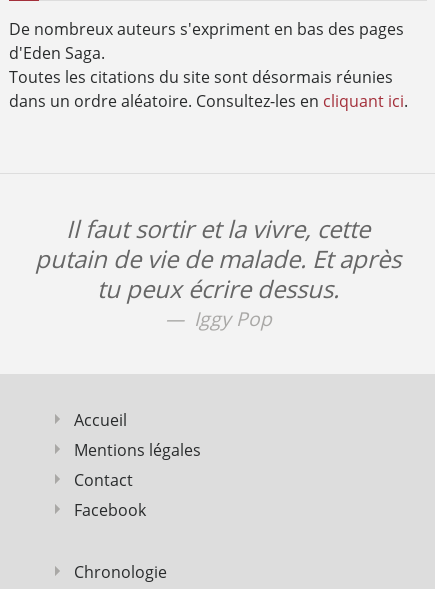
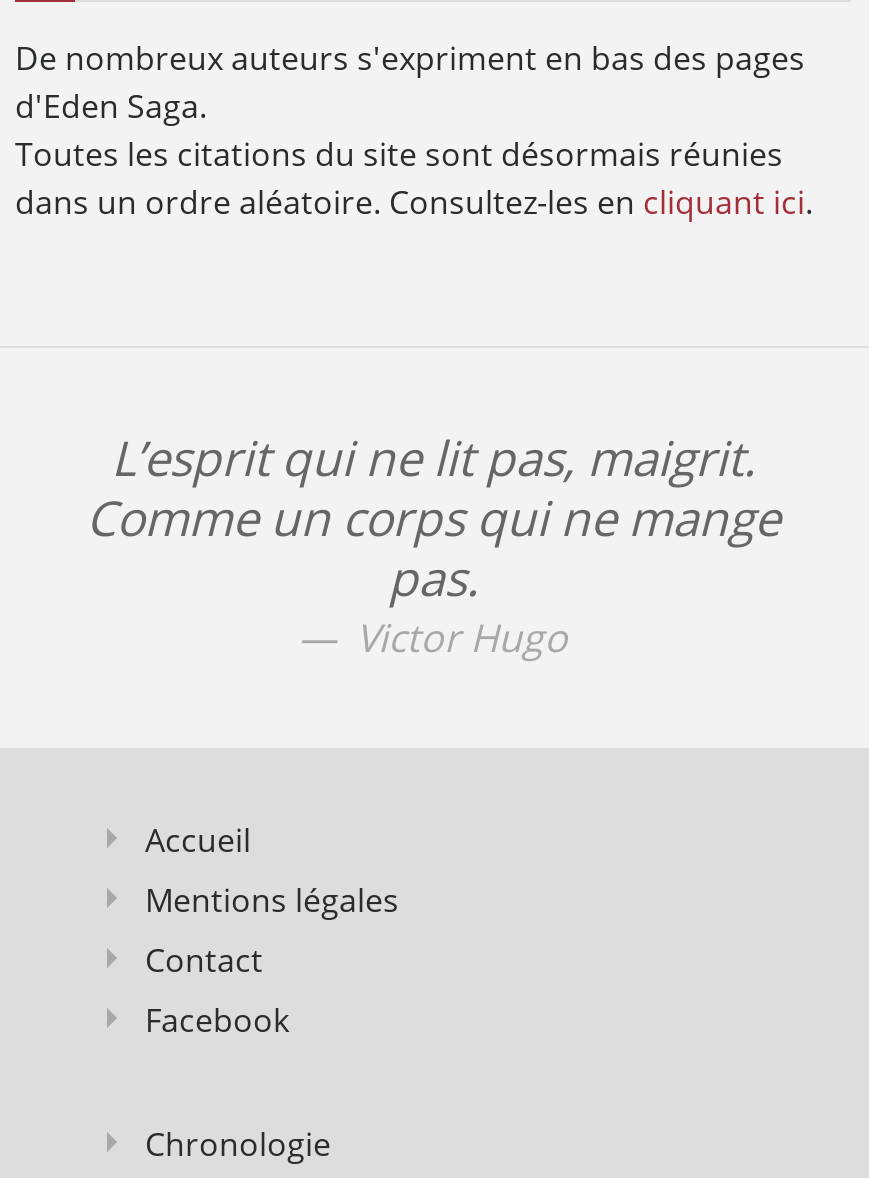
- Il faut sortir et la vivre, cette
- putain de vie de malade. Et après
- tu peux écrire dessus.
- Iggy Pop
+ L’esprit qui ne lit pas, maigrit.
+ Comme un corps qui ne mange
+ pas.
+ Victor Hugo
